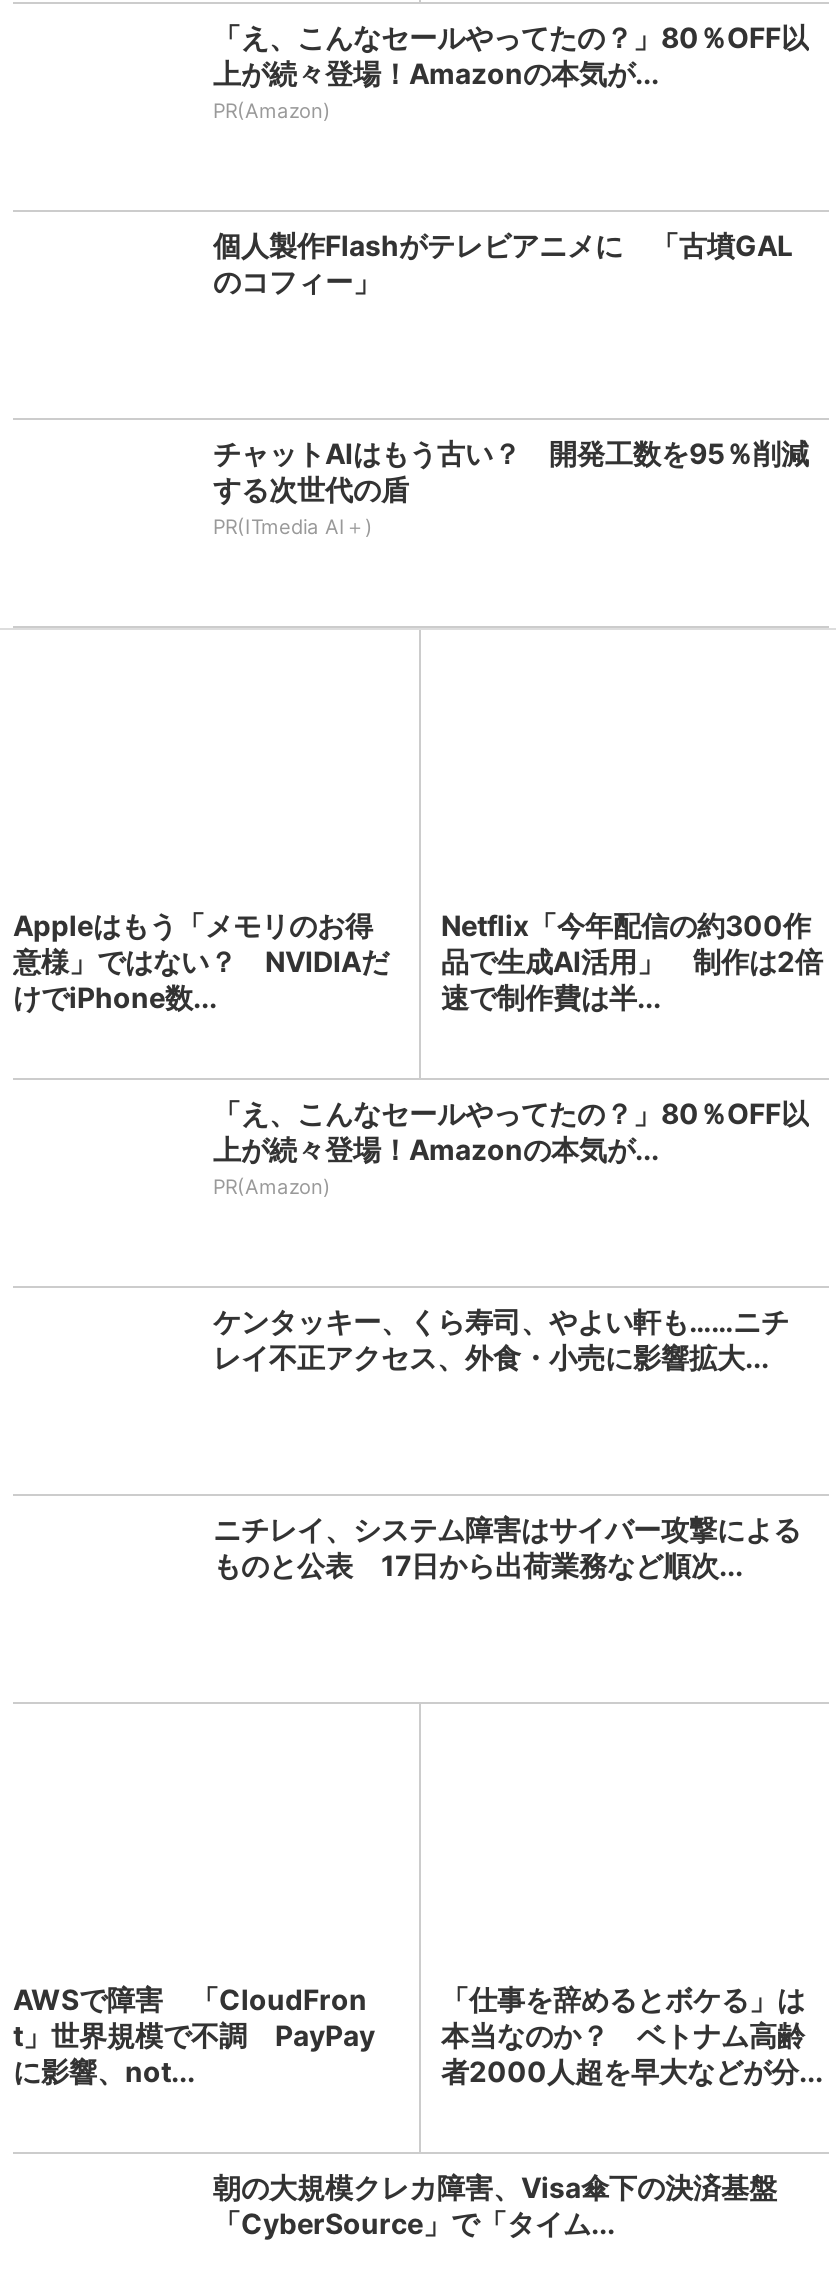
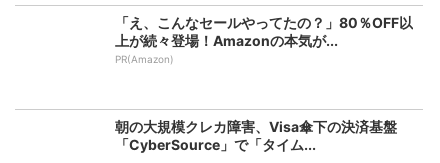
- 個人製作Flashがテレビアニメに 「古墳GAL
- のコフィー」

- チャットAIはもう古い？ 開発工数を95％削減
- する次世代の盾
- PR(ITmedia AI＋)

- Appleはもう「メモリのお得
- 意様」ではない？ NVIDIAだ
- けでiPhone数...

- Netflix「今年配信の約300作
- 品で生成AI活用」 制作は2倍
- 速で制作費は半...
- 「え、こんなセールやってたの？」80％OFF以
- 上が続々登場！Amazonの本気が...
- PR(Amazon)

- ケンタッキー、くら寿司、やよい軒も……ニチ
- レイ不正アクセス、外食・小売に影響拡大...

- ニチレイ、システム障害はサイバー攻撃による
- ものと公表 17日から出荷業務など順次...

- AWSで障害 「CloudFron
- t」世界規模で不調 PayPay
- に影響、not...

- 「仕事を辞めるとボケる」は
- 本当なのか？ ベトナム高齢
- 者2000人超を早大などが分...
